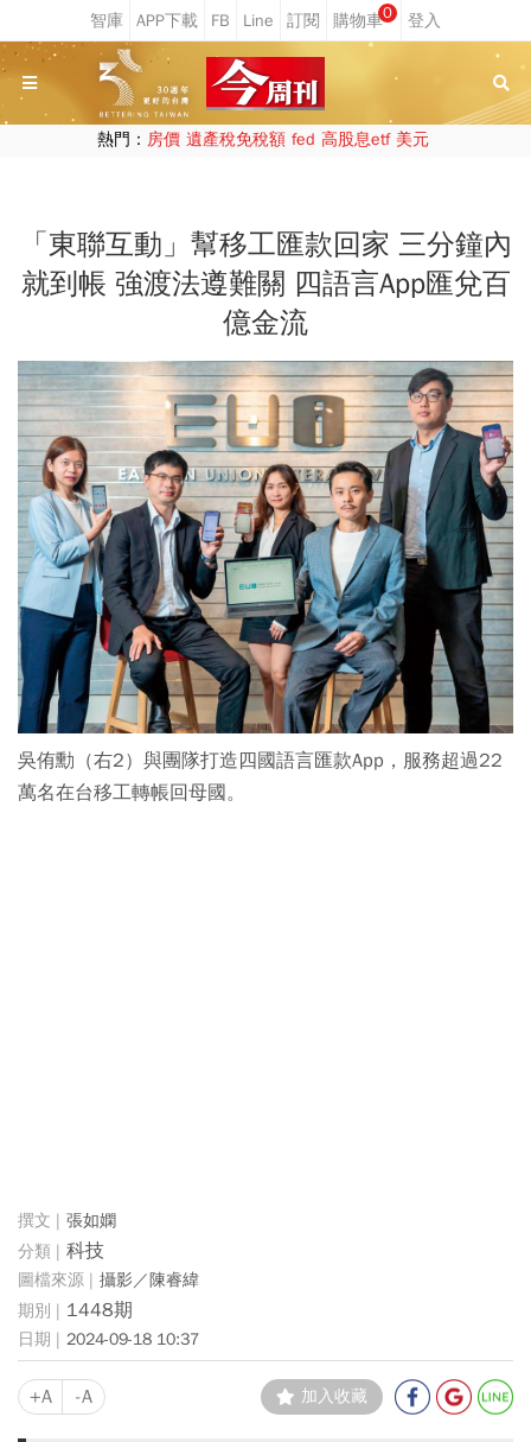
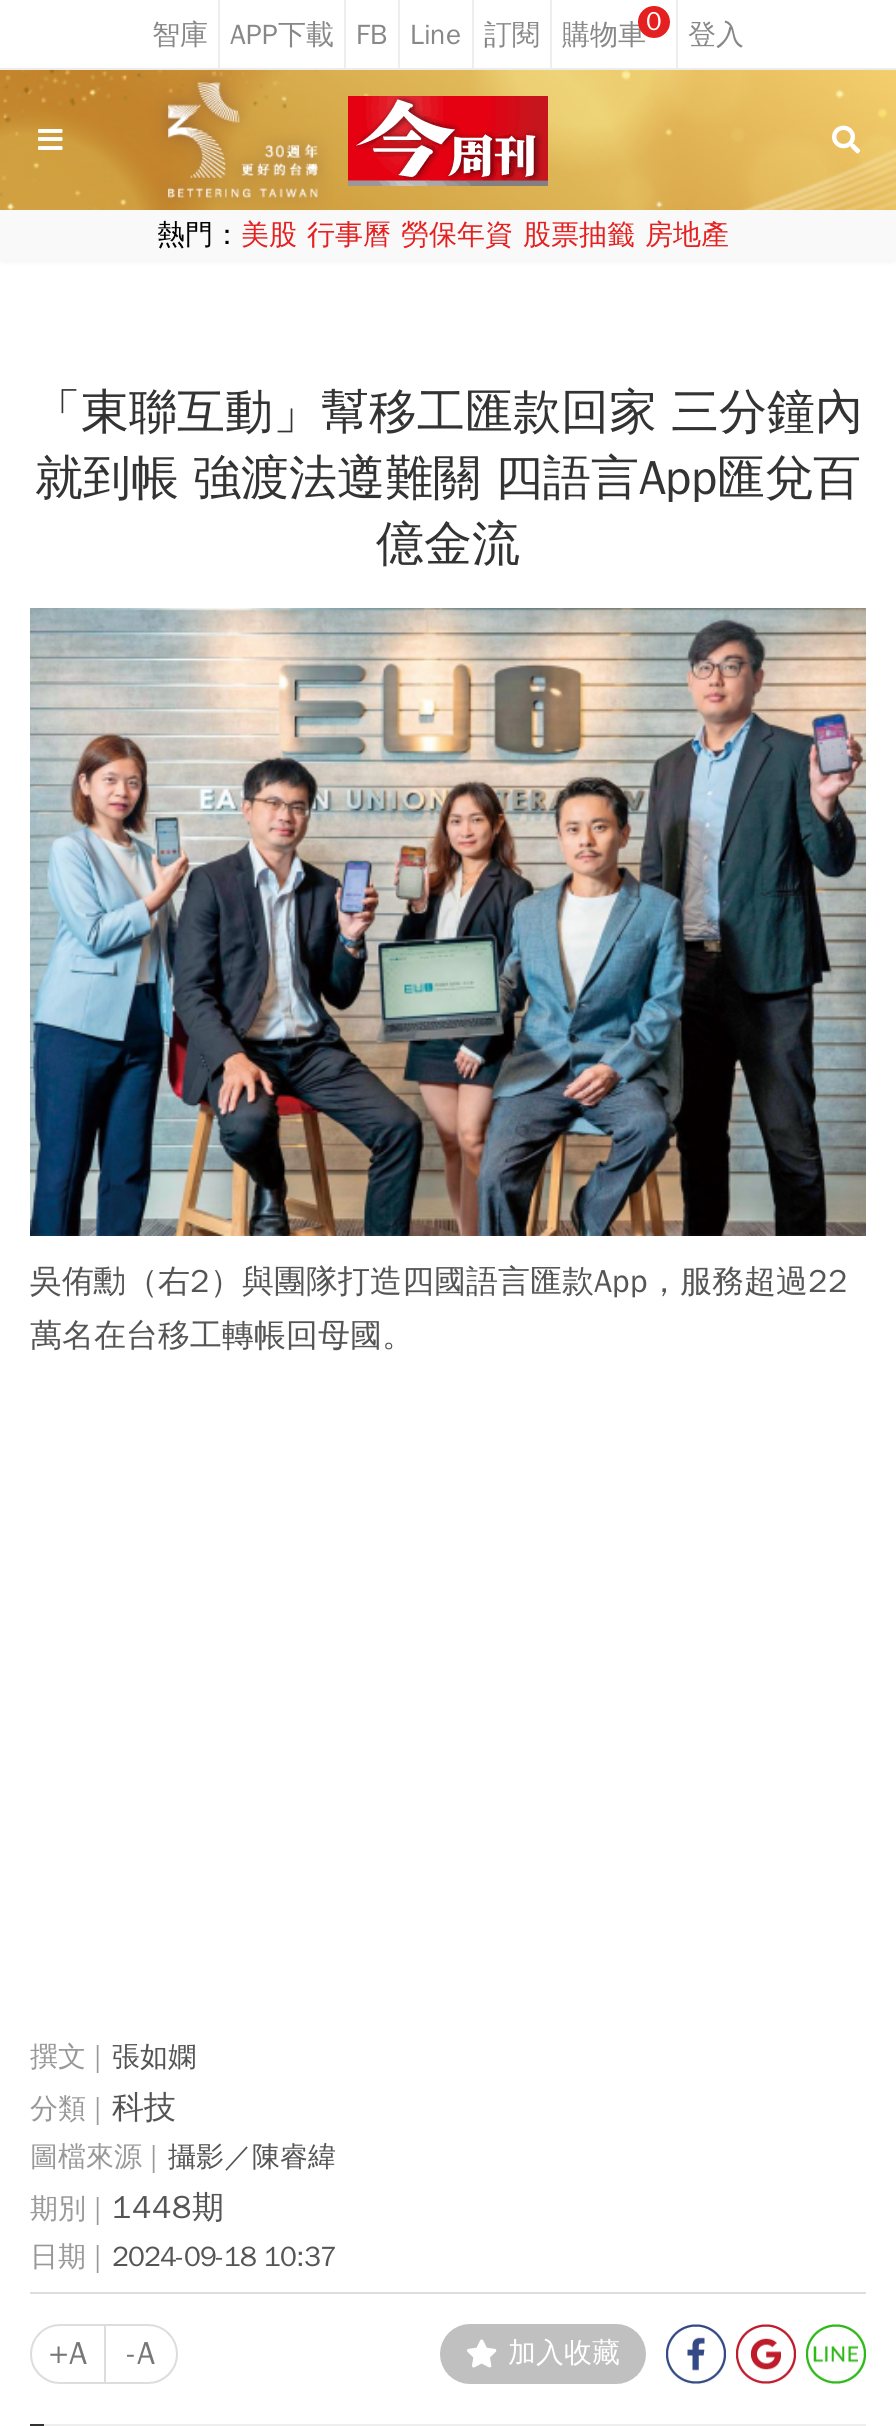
- 熱門：房價 遺產稅免稅額 fed 高股息etf 美元
+ 熱門：美股 行事曆 勞保年資 股票抽籤 房地產
